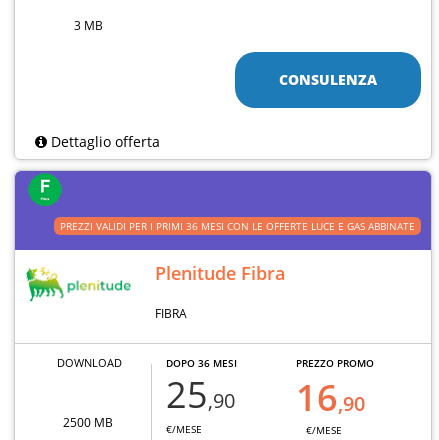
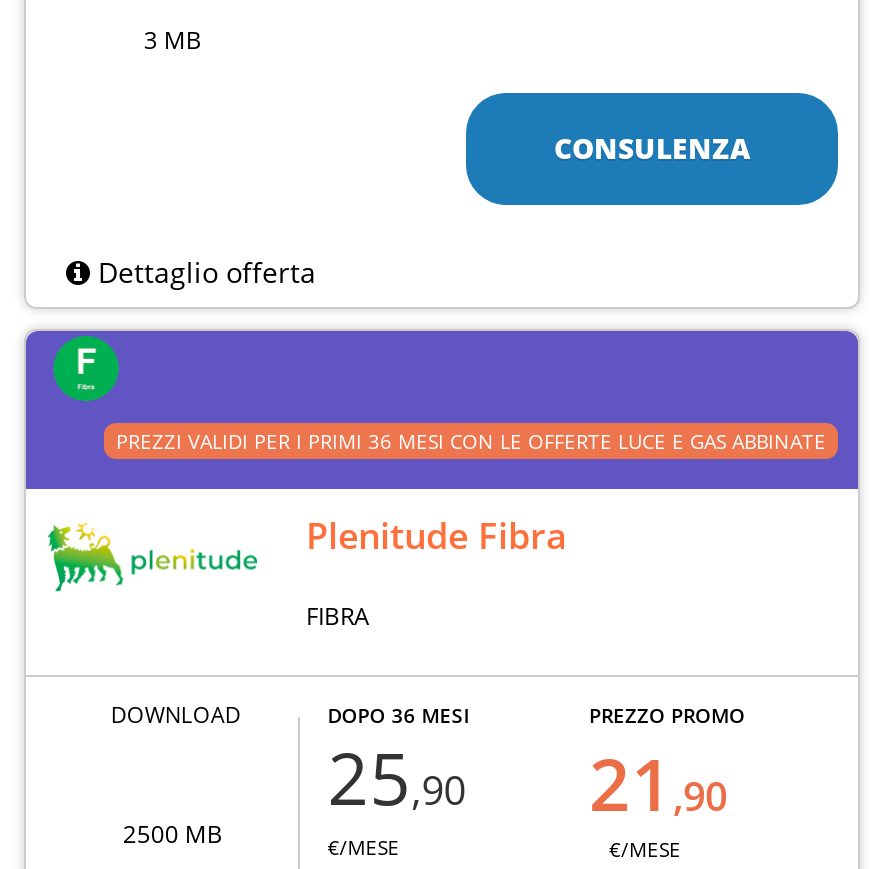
- 25,90 16,90
+ 25,90 21,90
